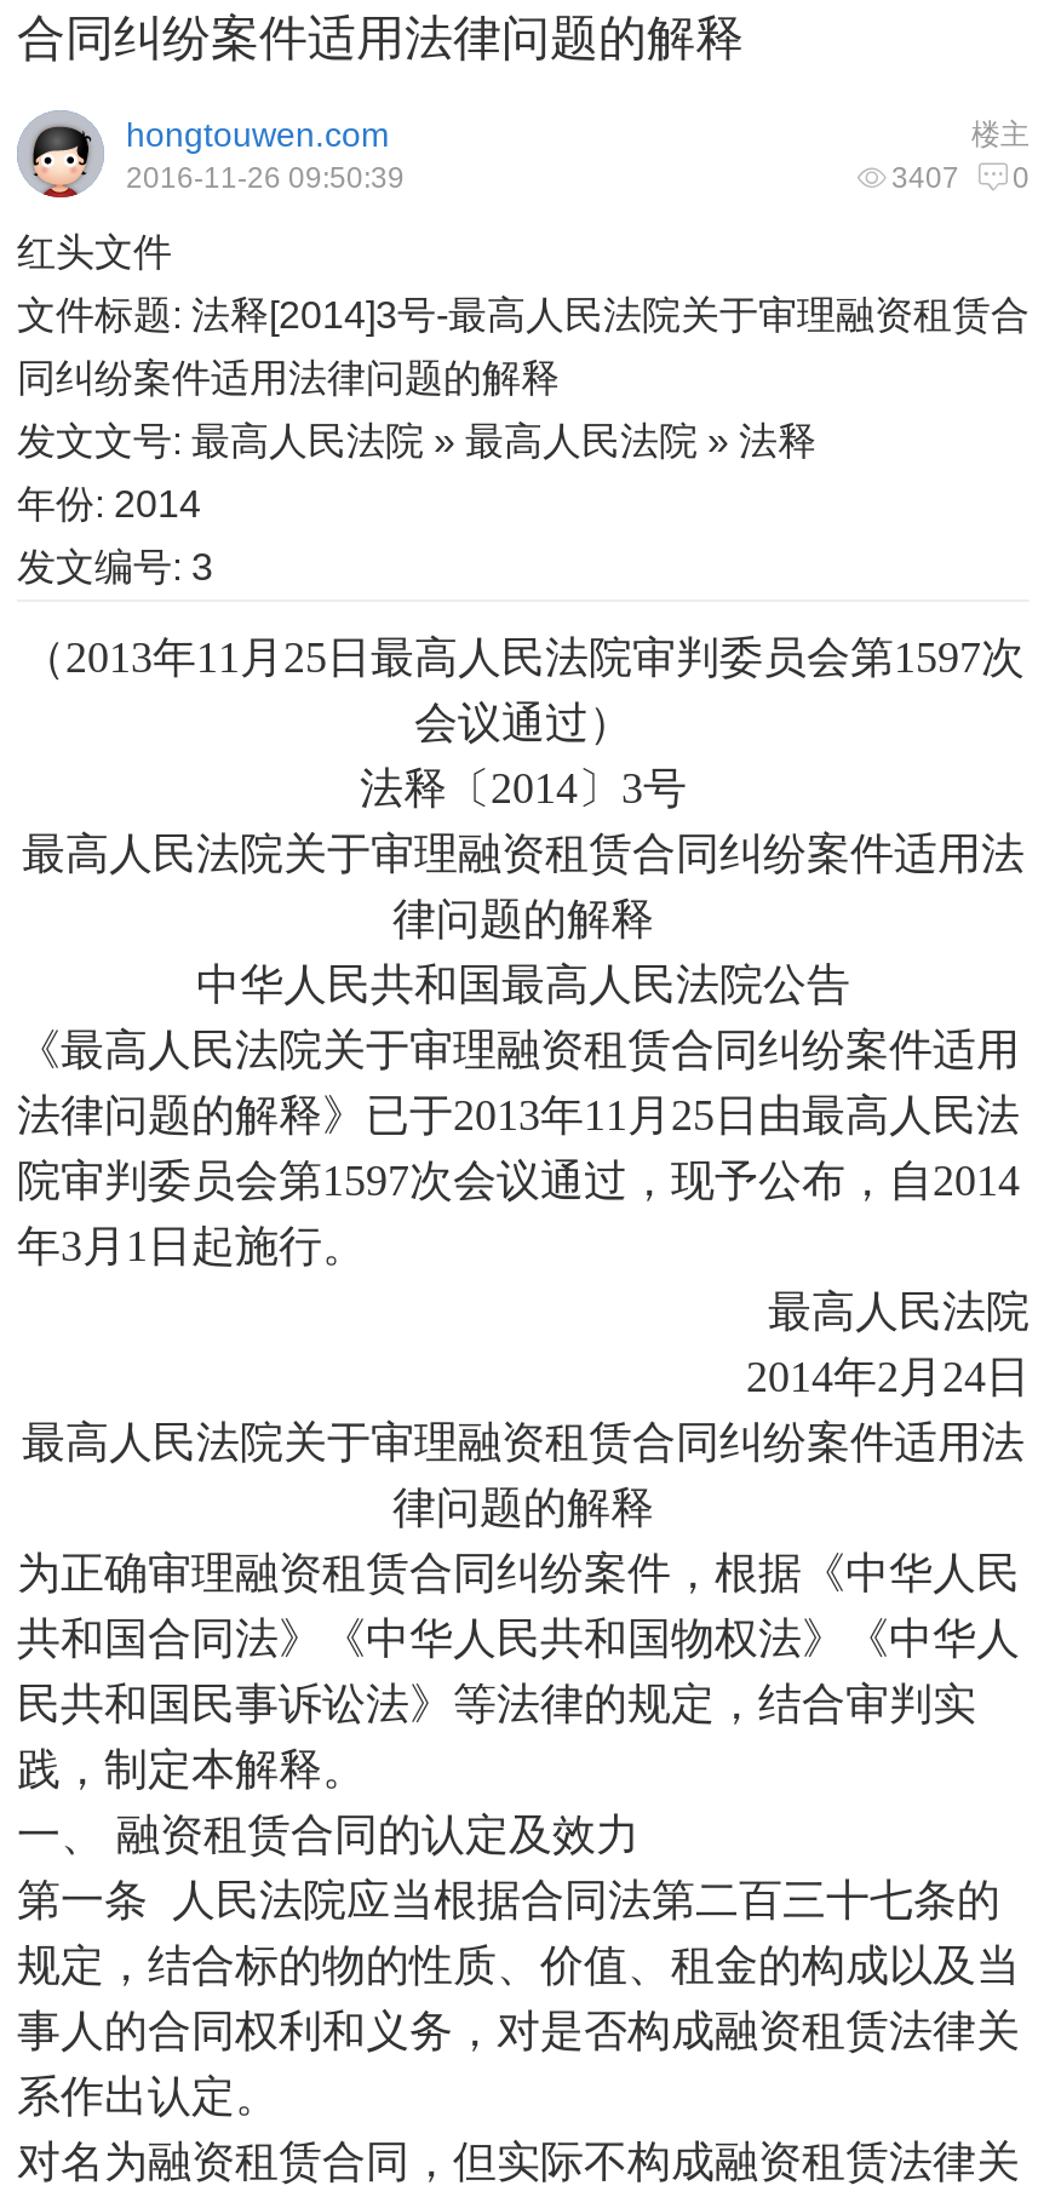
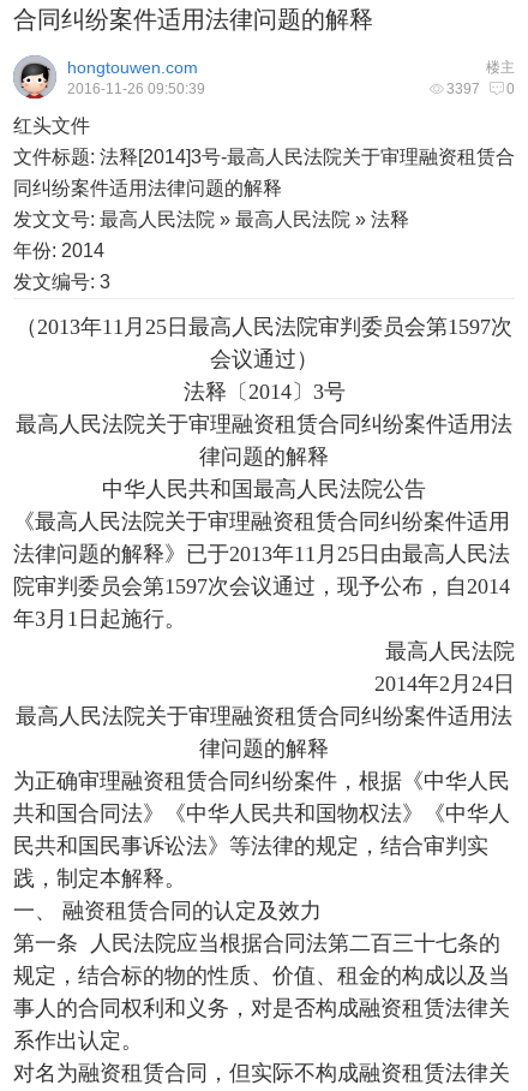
- 3407 0
+ 3397 0
